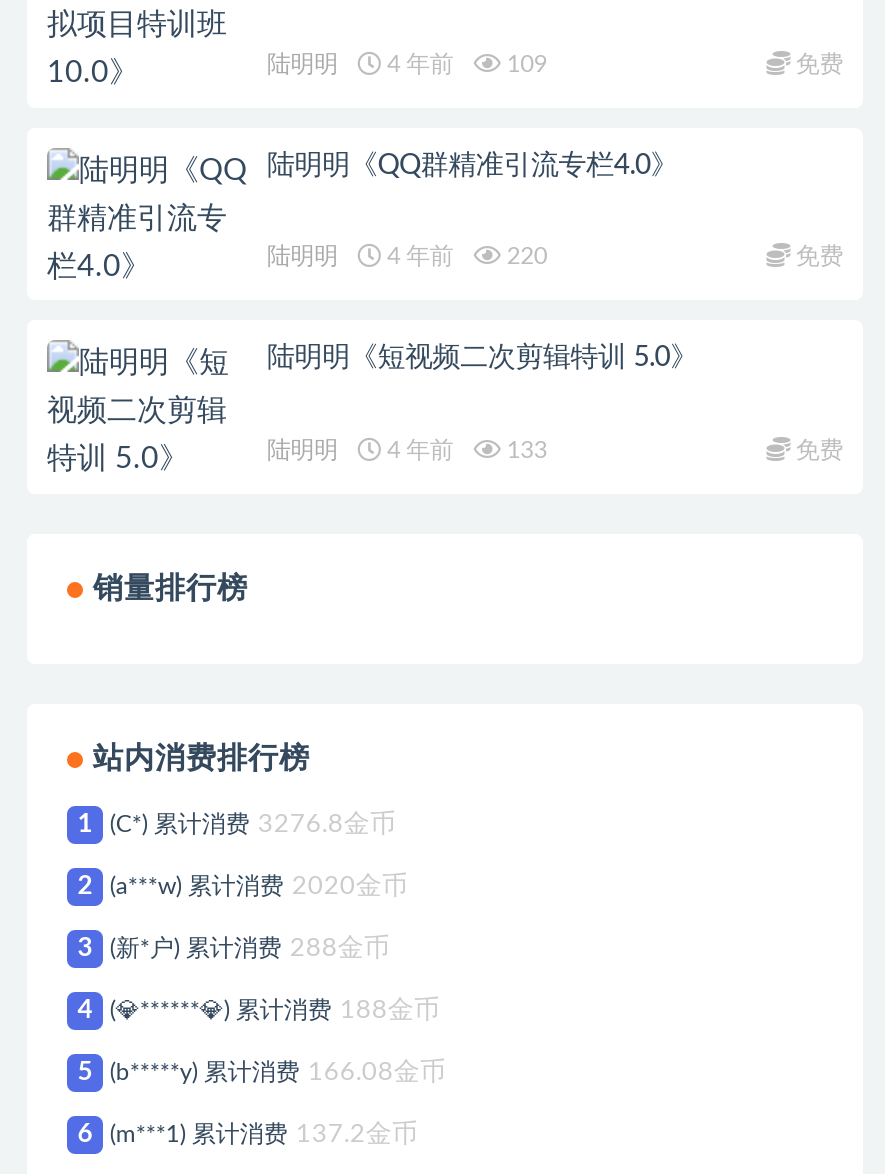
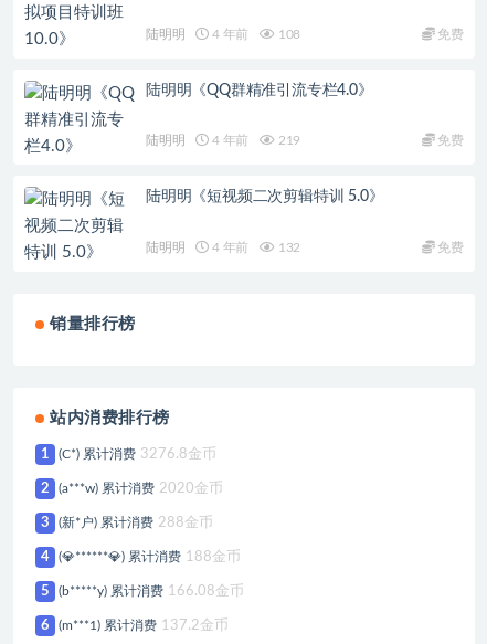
- 陆明明 4 年前 109
+ 陆明明 4 年前 108

- 陆明明 4 年前 220
+ 陆明明 4 年前 219

- 陆明明 4 年前 133
+ 陆明明 4 年前 132
